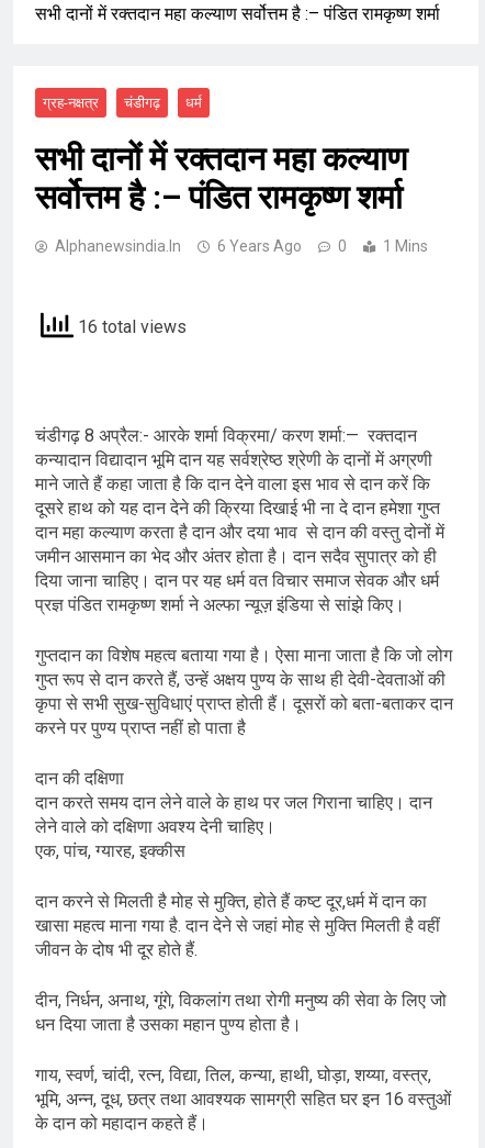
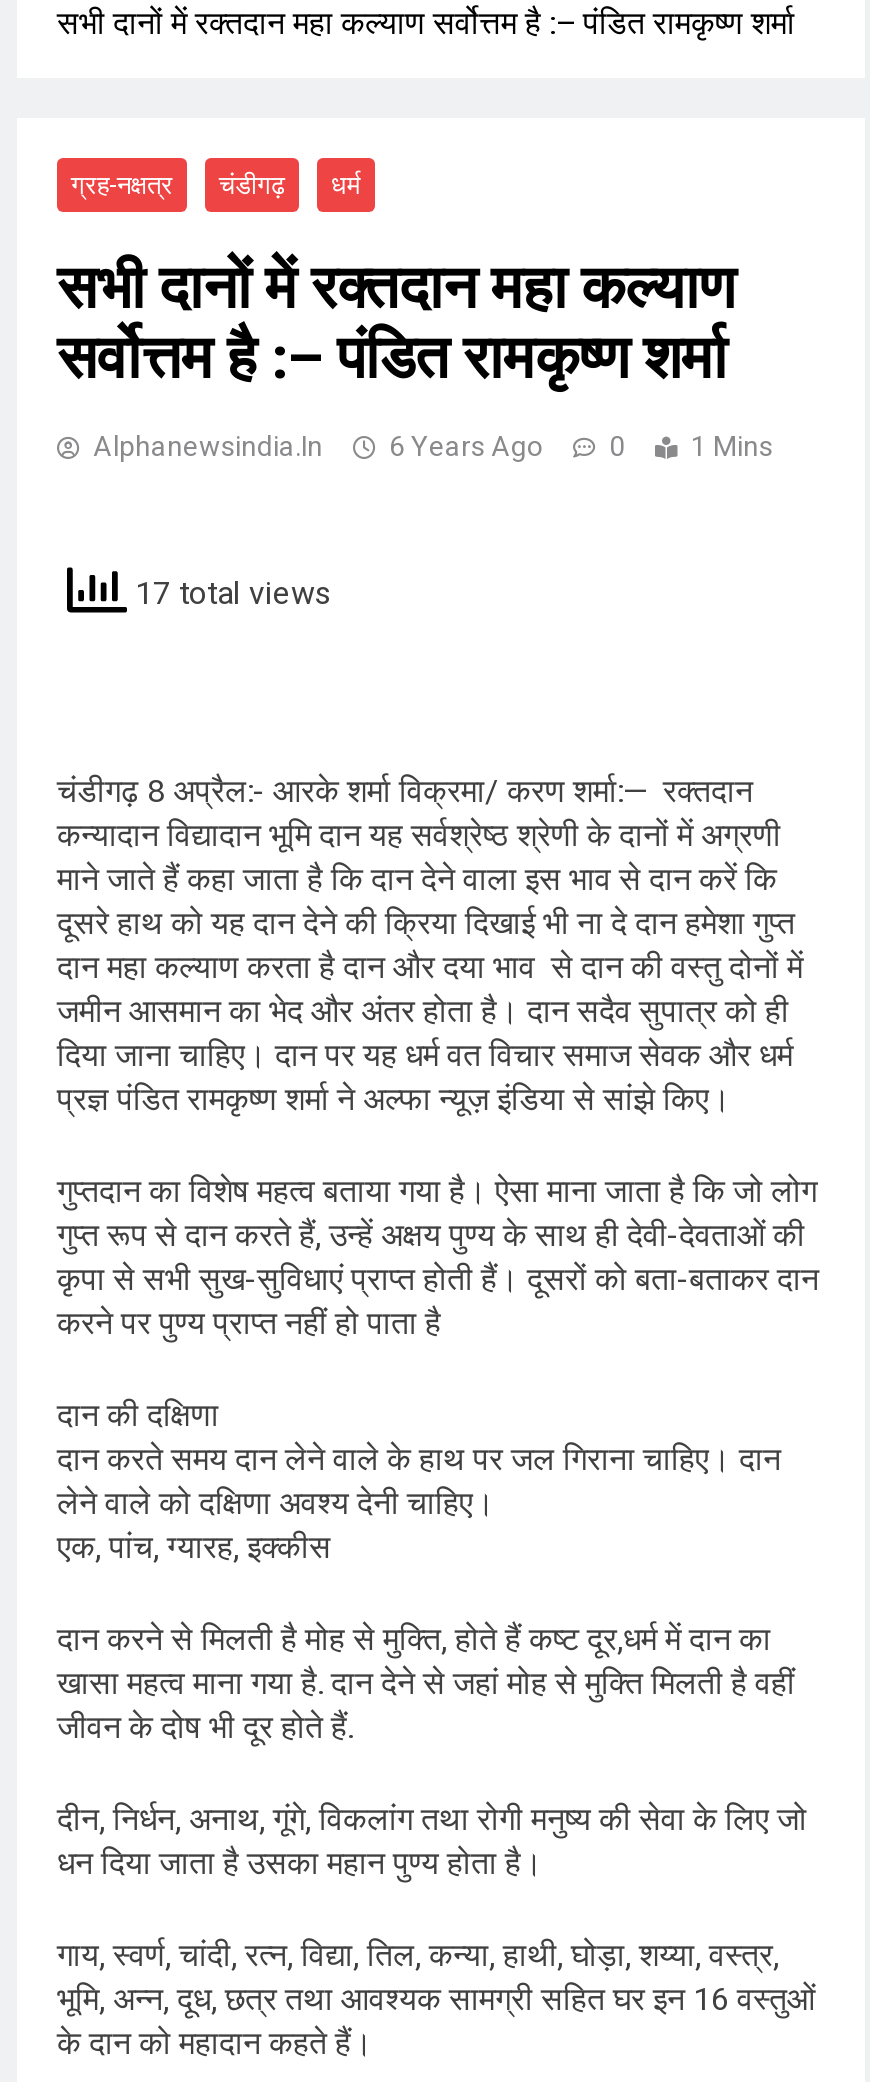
- 16 total views
+ 17 total views
